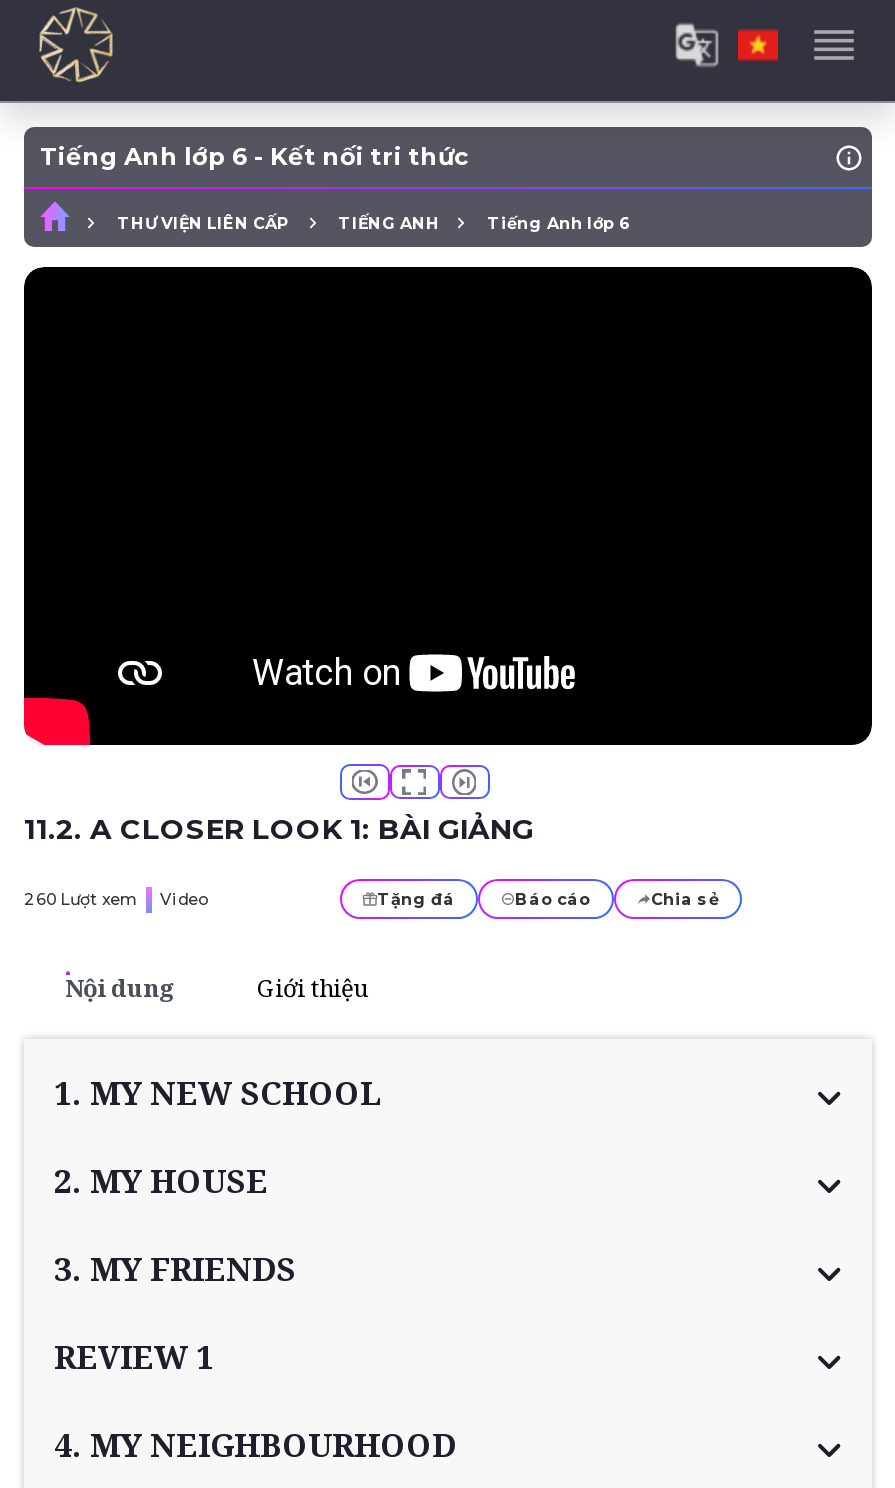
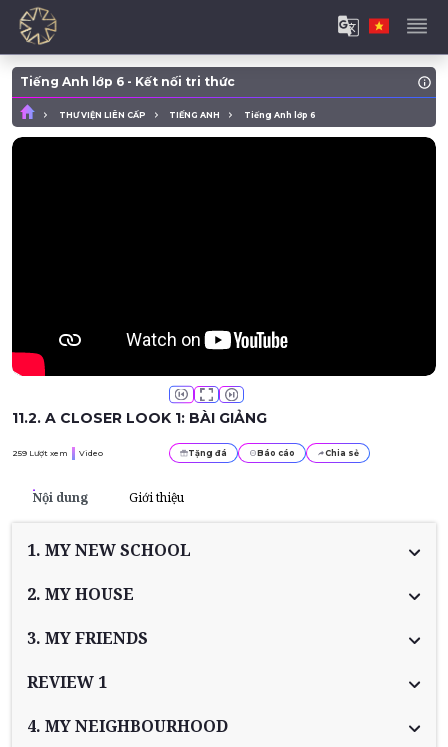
- 260 Lượt xem Video
+ 259 Lượt xem Video
